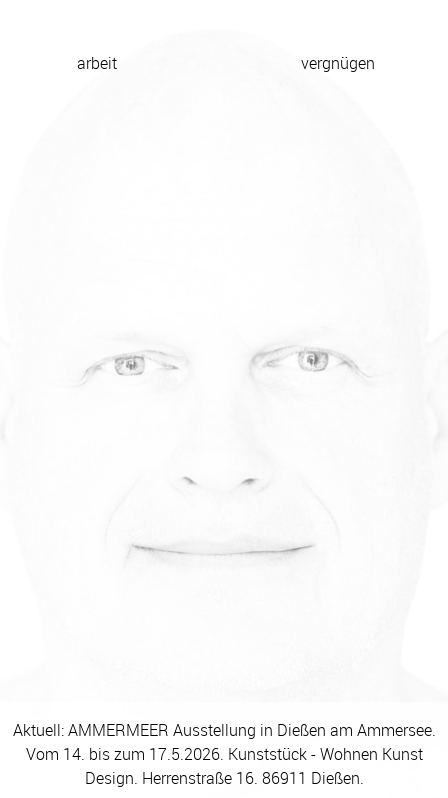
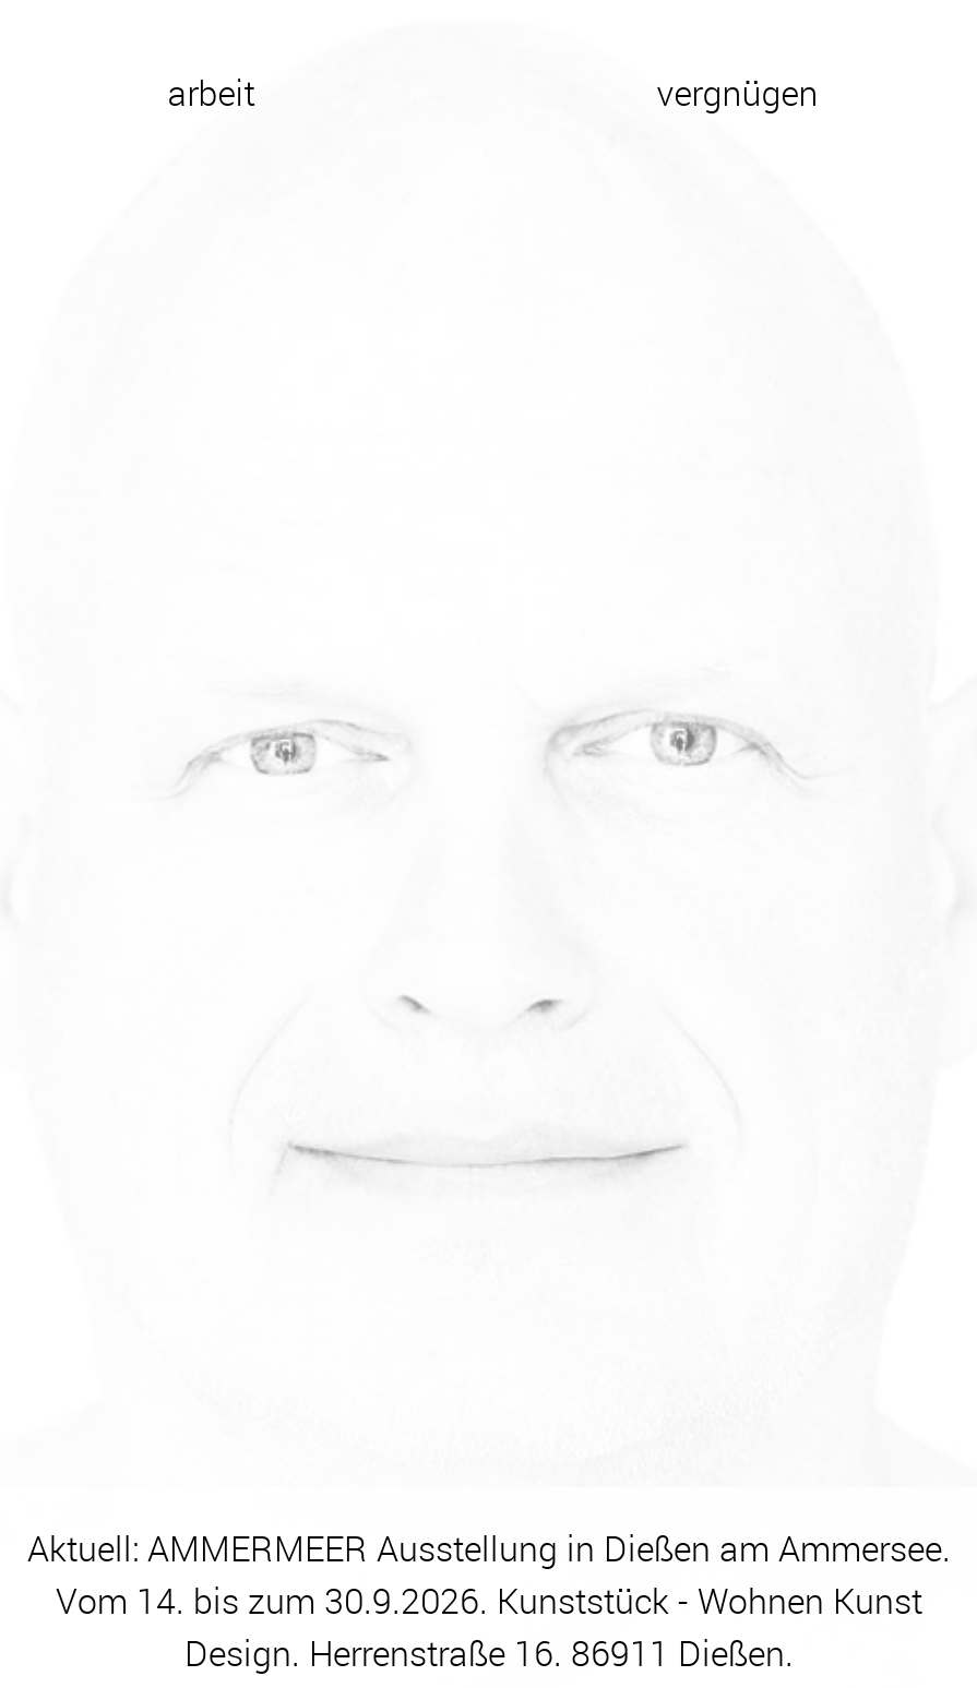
- Vom 14. bis zum 17.5.2026. Kunststück - Wohnen Kunst
+ Vom 14. bis zum 30.9.2026. Kunststück - Wohnen Kunst
